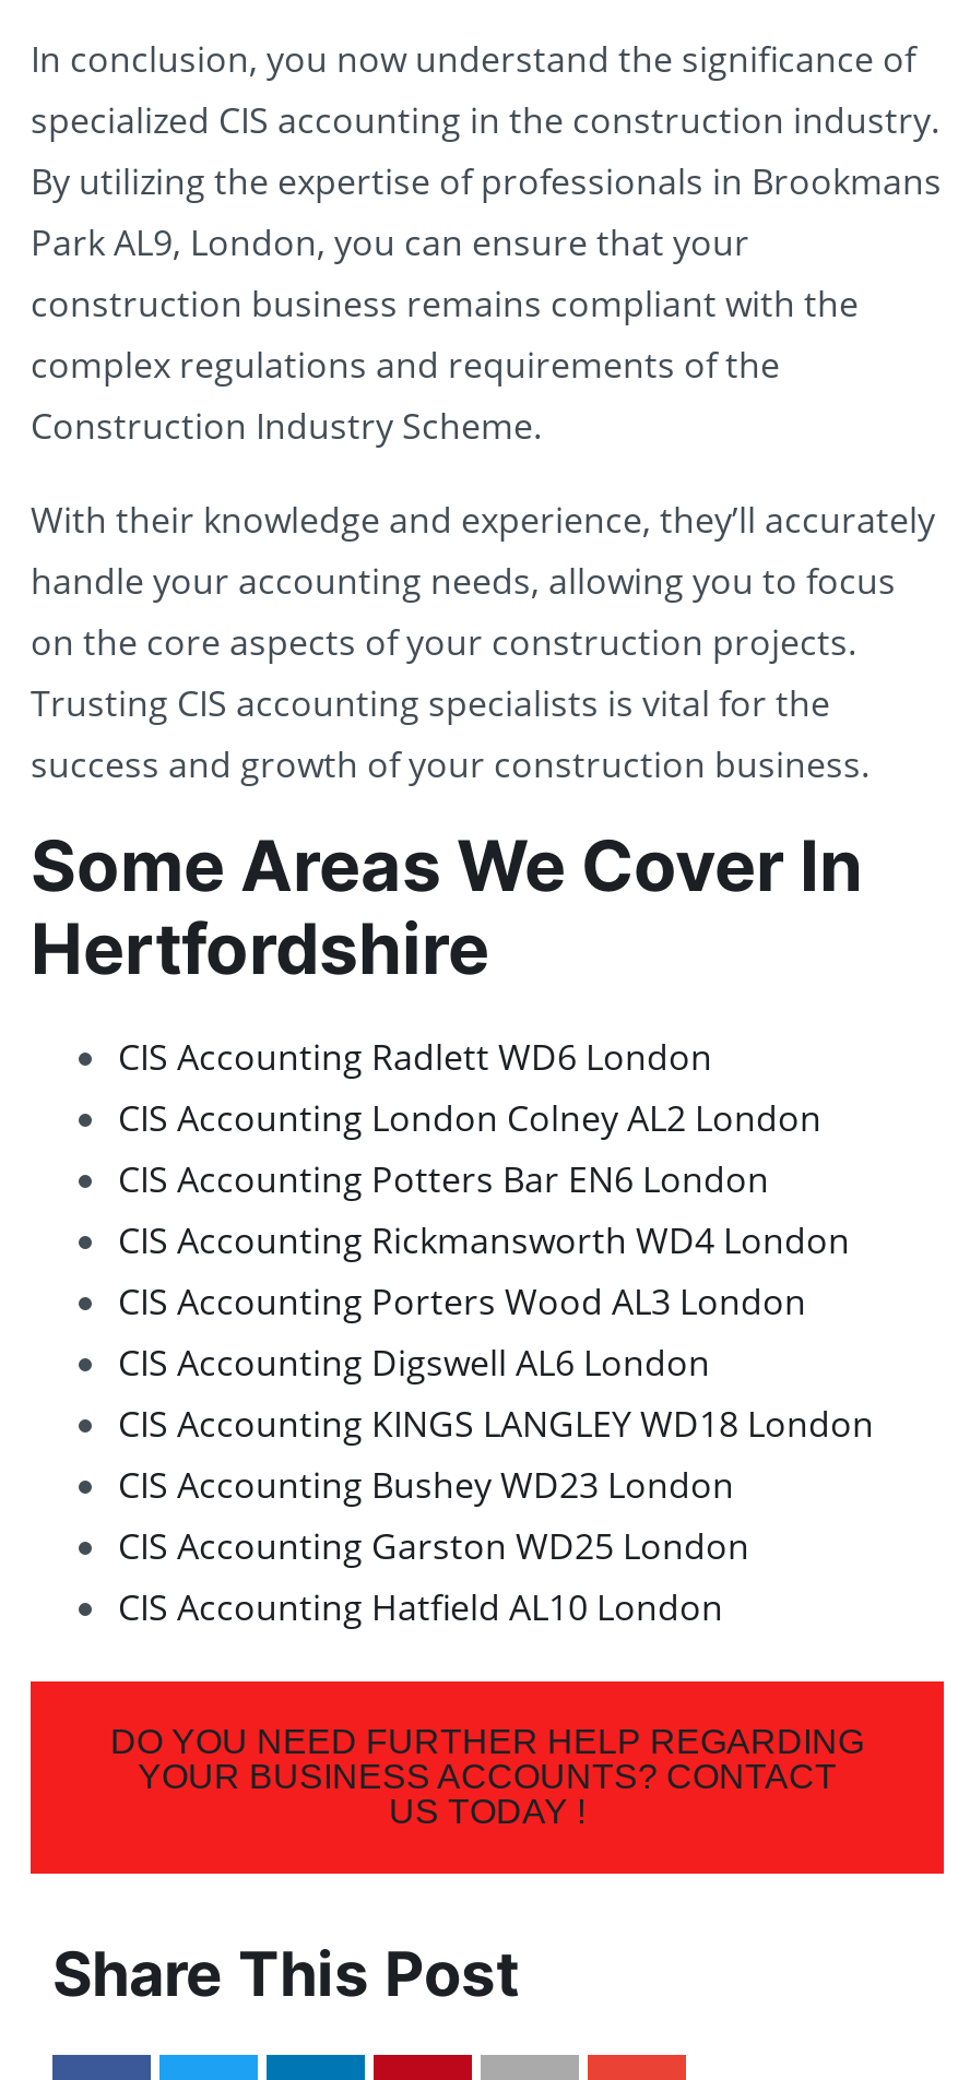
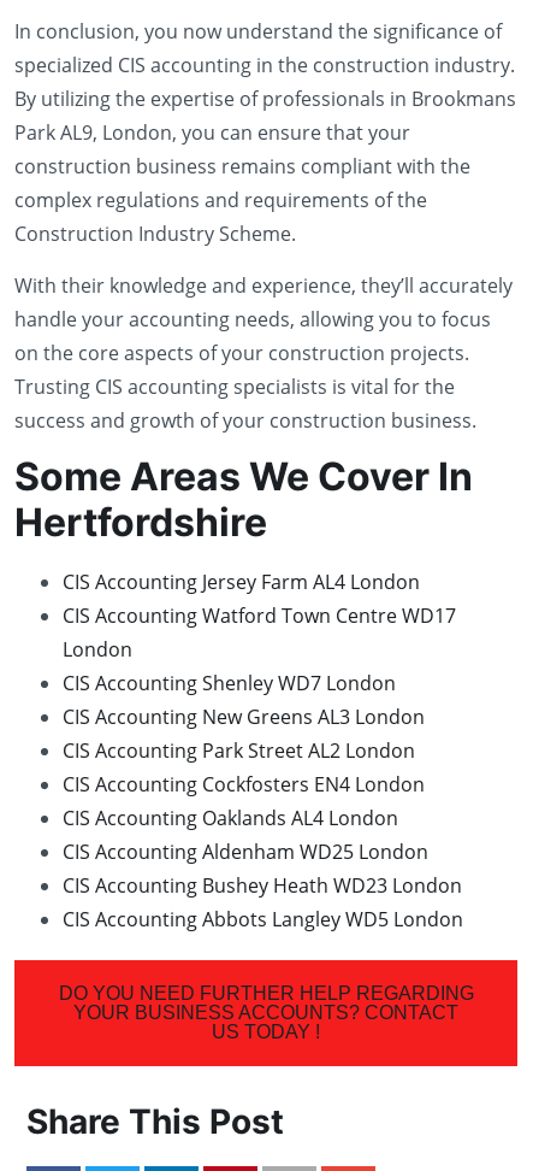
- CIS Accounting Radlett WD6 London
- CIS Accounting London Colney AL2 London
- CIS Accounting Potters Bar EN6 London
- CIS Accounting Rickmansworth WD4 London
- CIS Accounting Porters Wood AL3 London
- CIS Accounting Digswell AL6 London
- CIS Accounting KINGS LANGLEY WD18 London
- CIS Accounting Bushey WD23 London
- CIS Accounting Garston WD25 London
- CIS Accounting Hatfield AL10 London
+ CIS Accounting Jersey Farm AL4 London
+ CIS Accounting Watford Town Centre WD17
+ London
+ CIS Accounting Shenley WD7 London
+ CIS Accounting New Greens AL3 London
+ CIS Accounting Park Street AL2 London
+ CIS Accounting Cockfosters EN4 London
+ CIS Accounting Oaklands AL4 London
+ CIS Accounting Aldenham WD25 London
+ CIS Accounting Bushey Heath WD23 London
+ CIS Accounting Abbots Langley WD5 London
